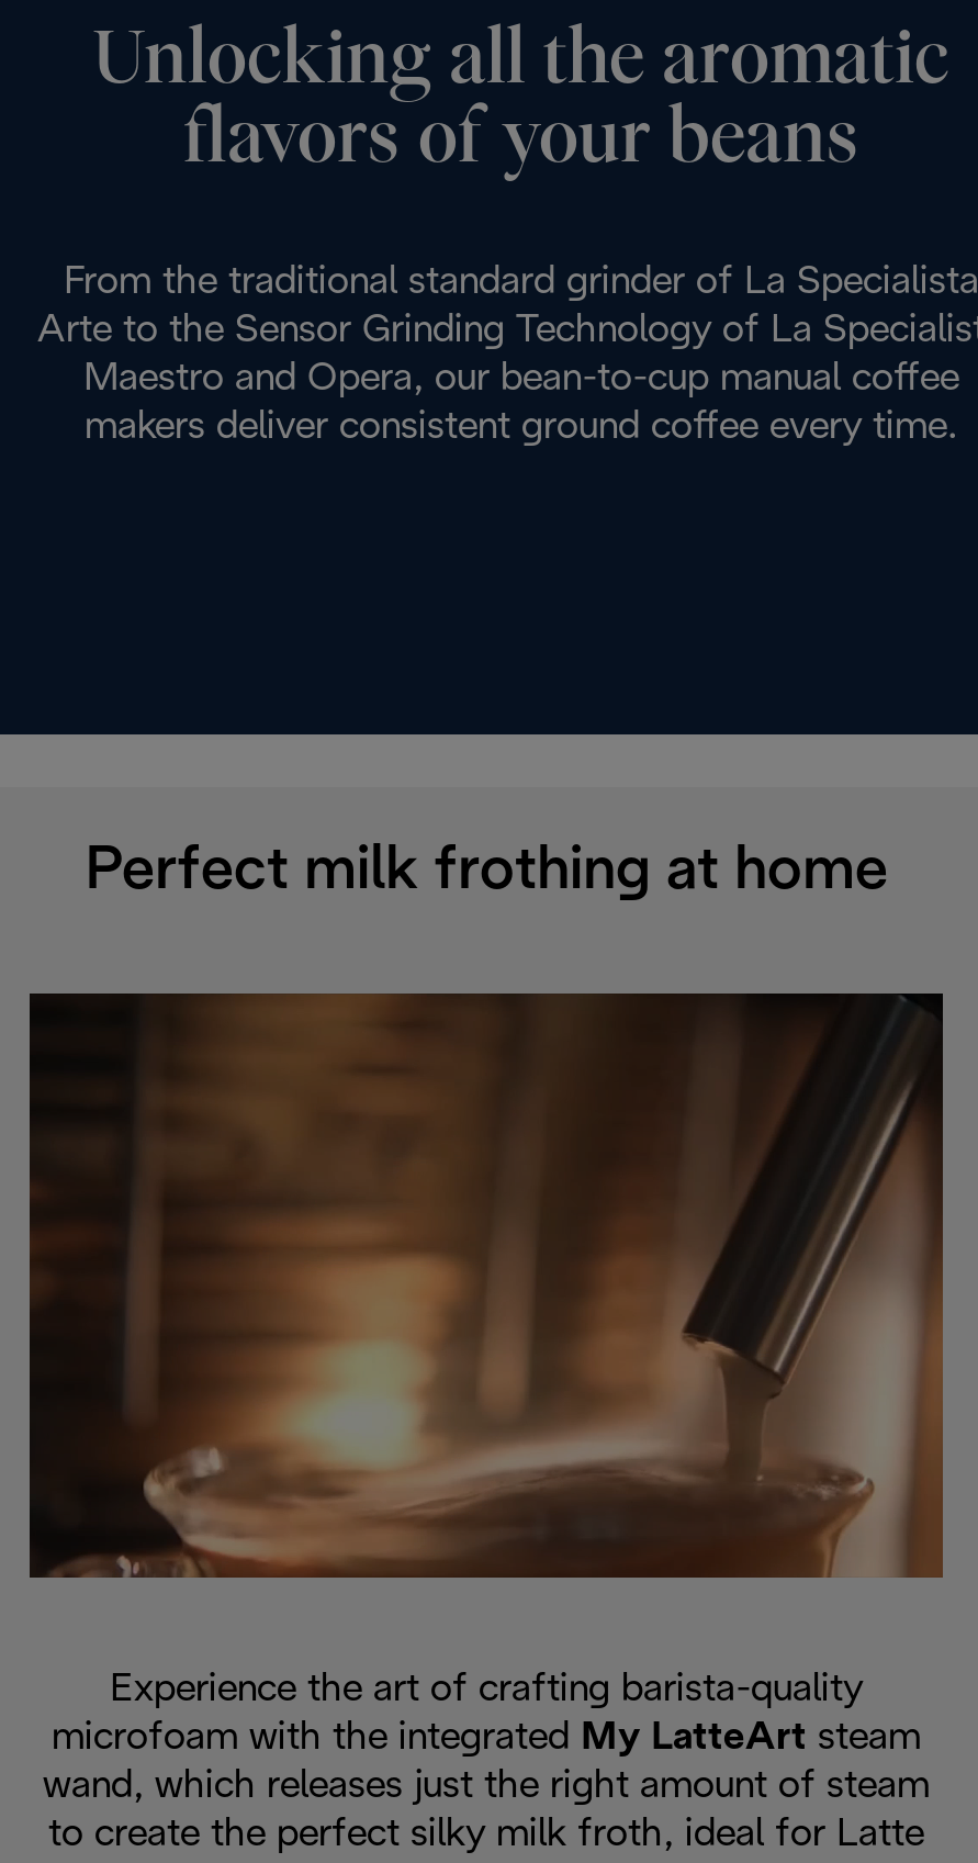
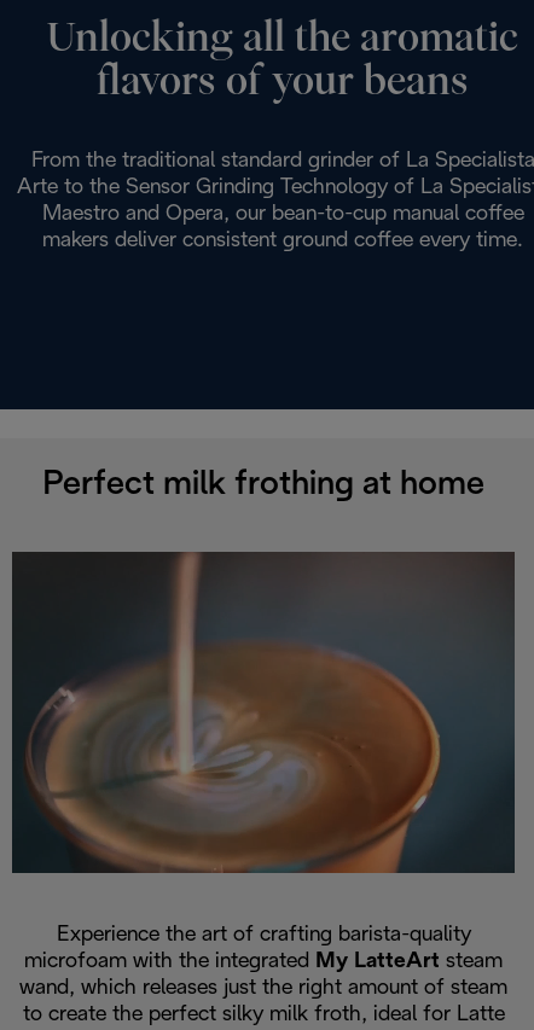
- [image]
+ [image]
